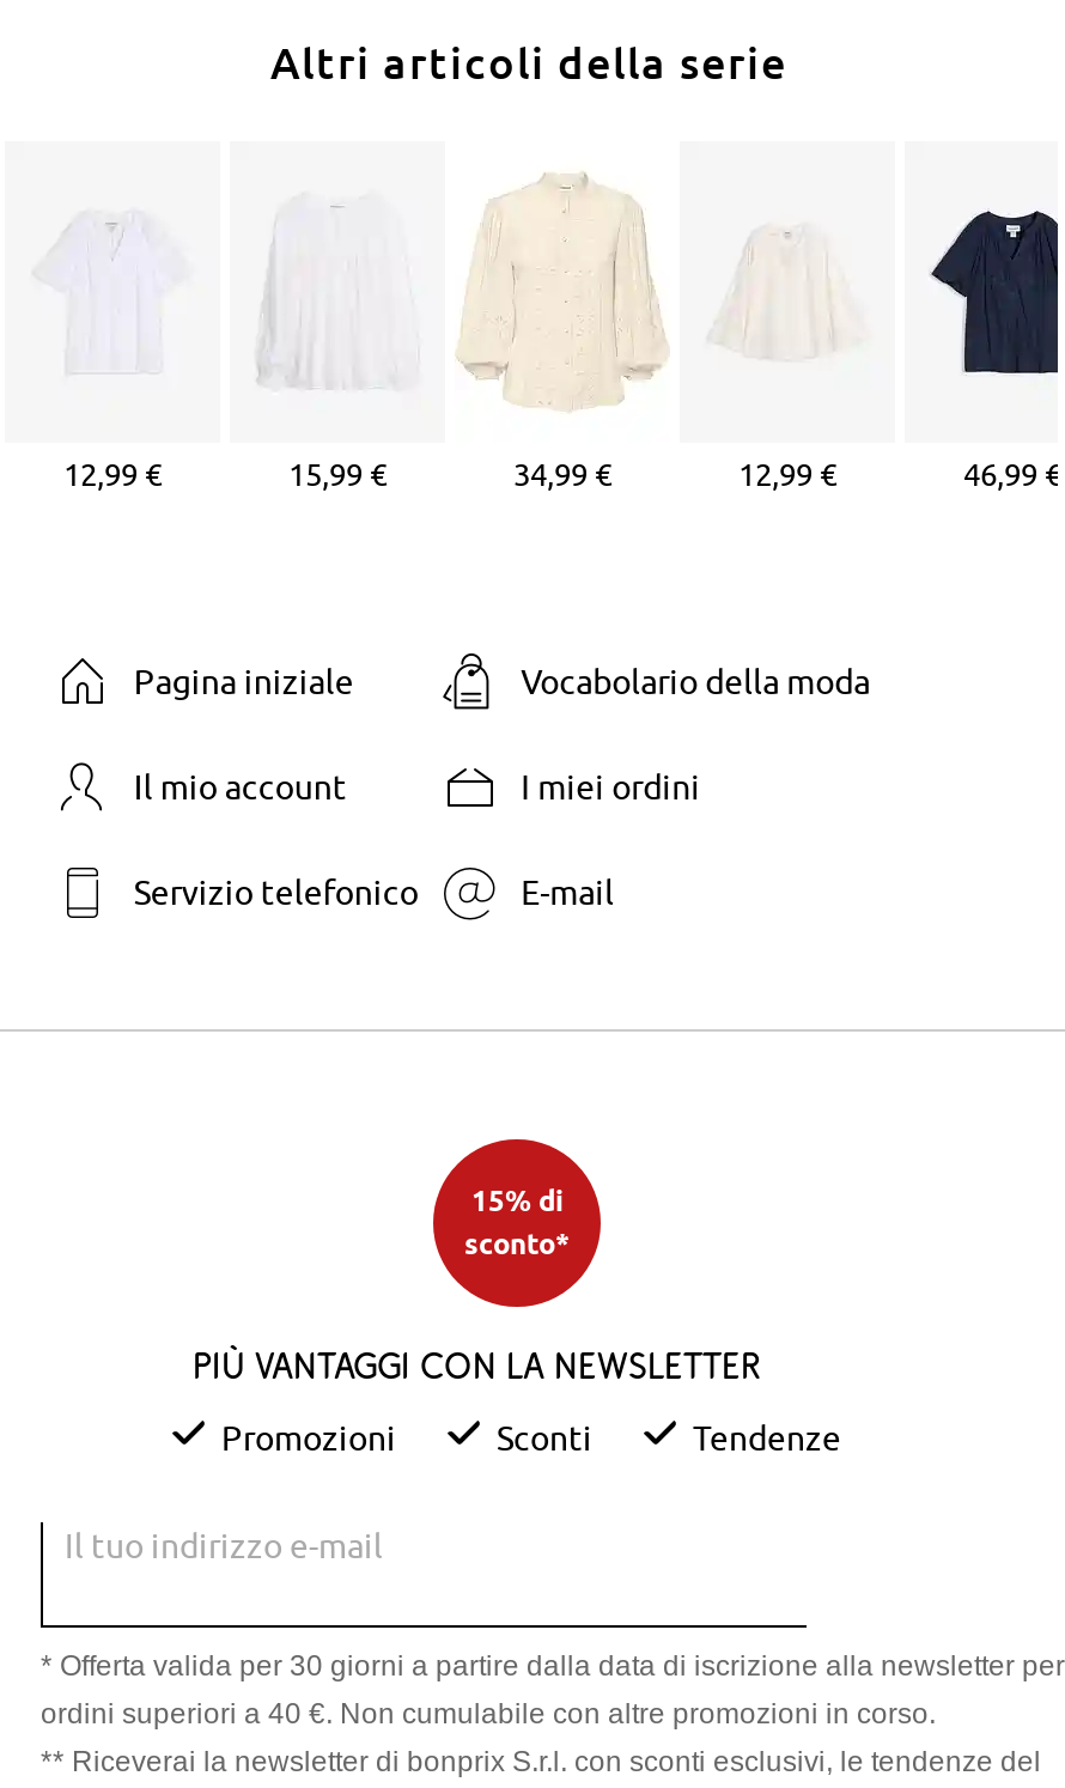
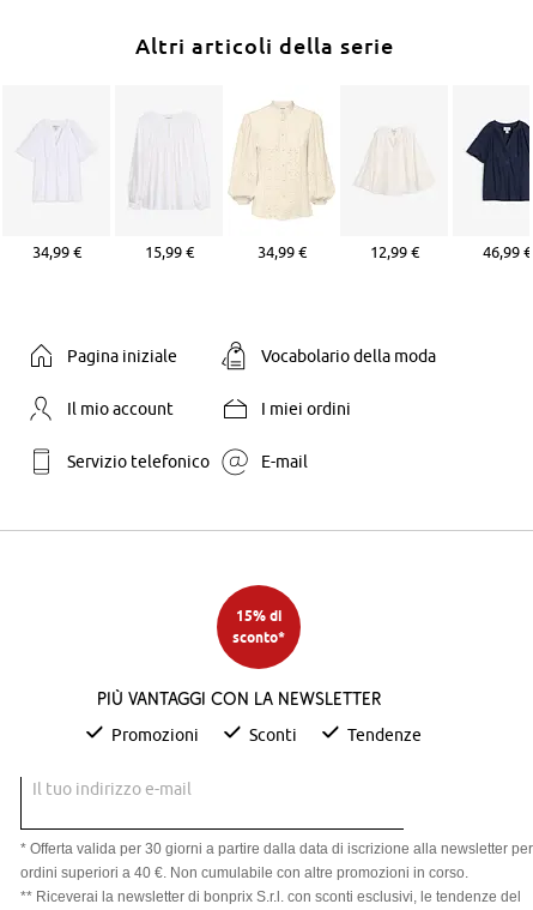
- 12,99 €
+ 34,99 €
